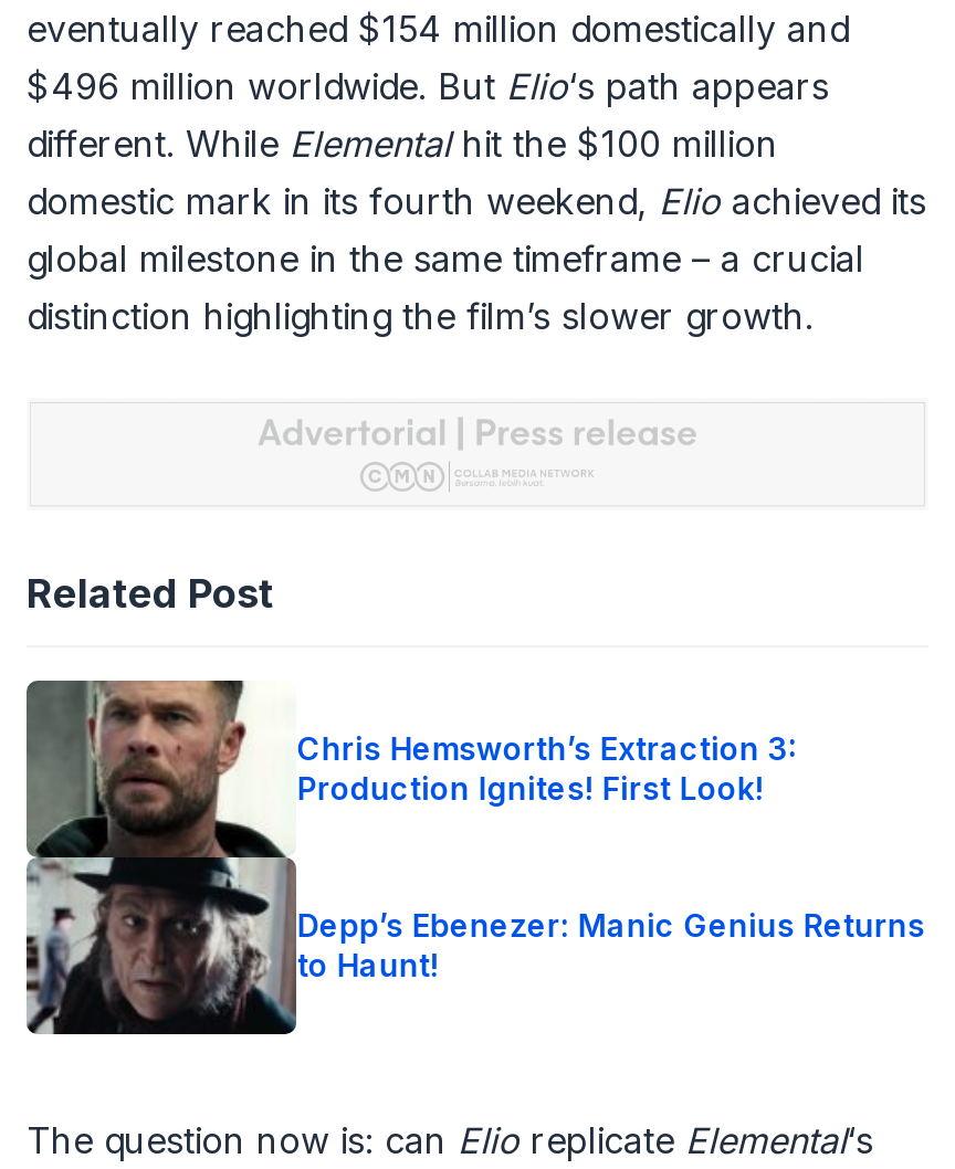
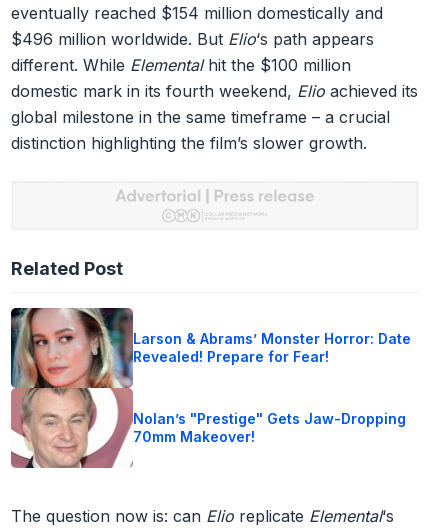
- [image]
- Chris Hemsworth’s Extraction 3:
- Production Ignites! First Look!
+ [image]
+ Larson & Abrams’ Monster Horror: Date
+ Revealed! Prepare for Fear!

- Depp’s Ebenezer: Manic Genius Returns
- to Haunt!
+ Nolan’s "Prestige" Gets Jaw-Dropping
+ 70mm Makeover!
